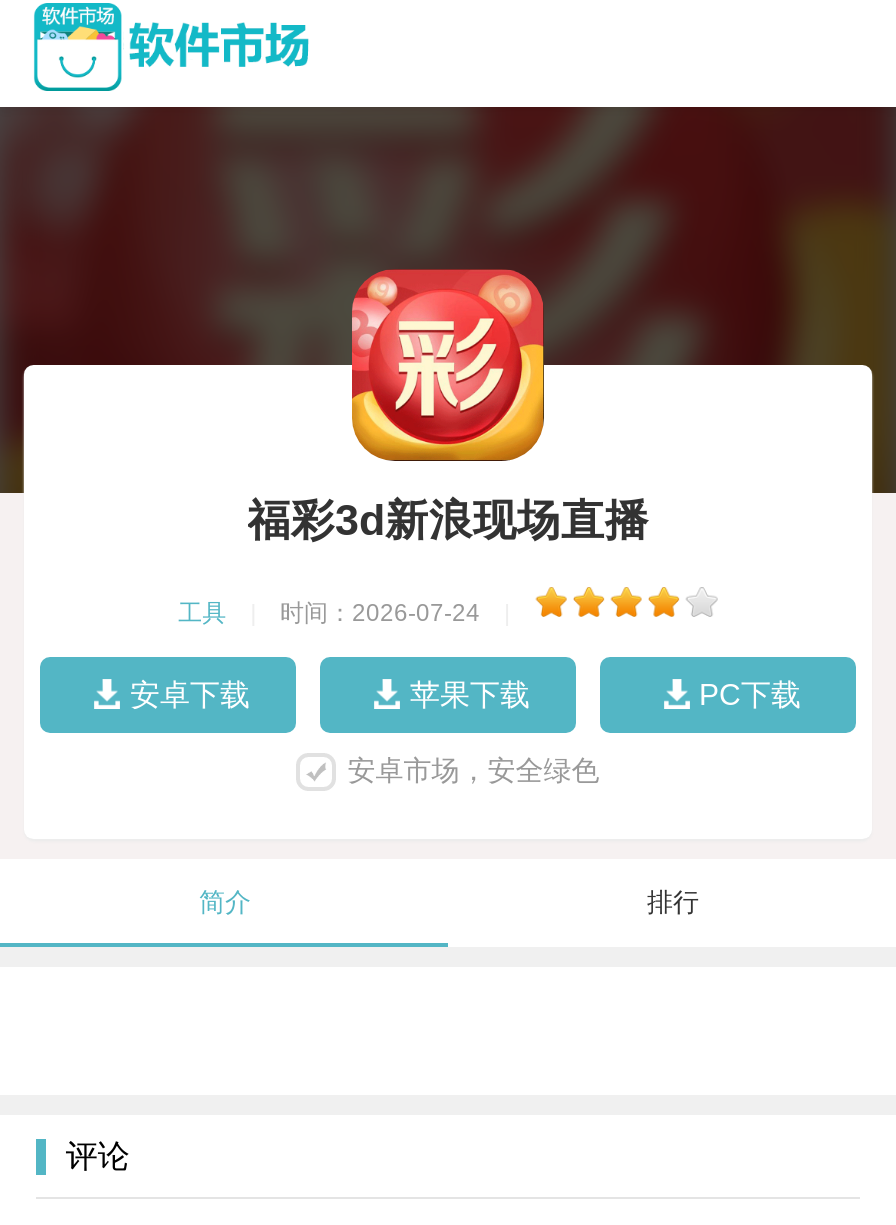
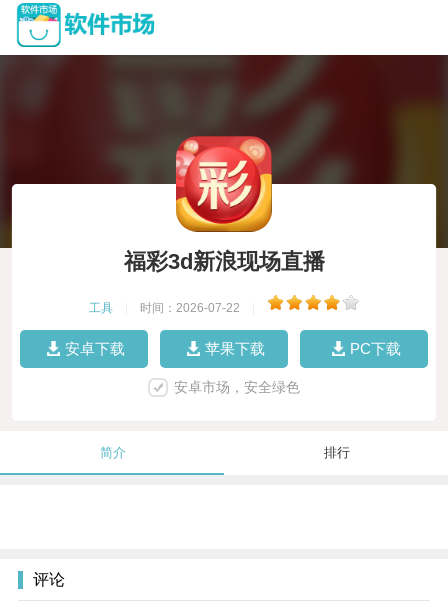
- 时间：2026-07-24
+ 时间：2026-07-22
